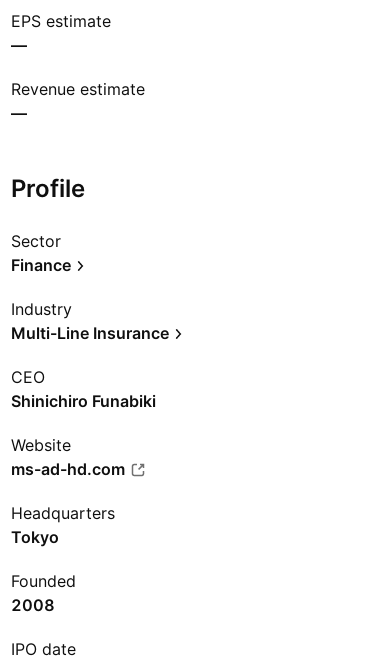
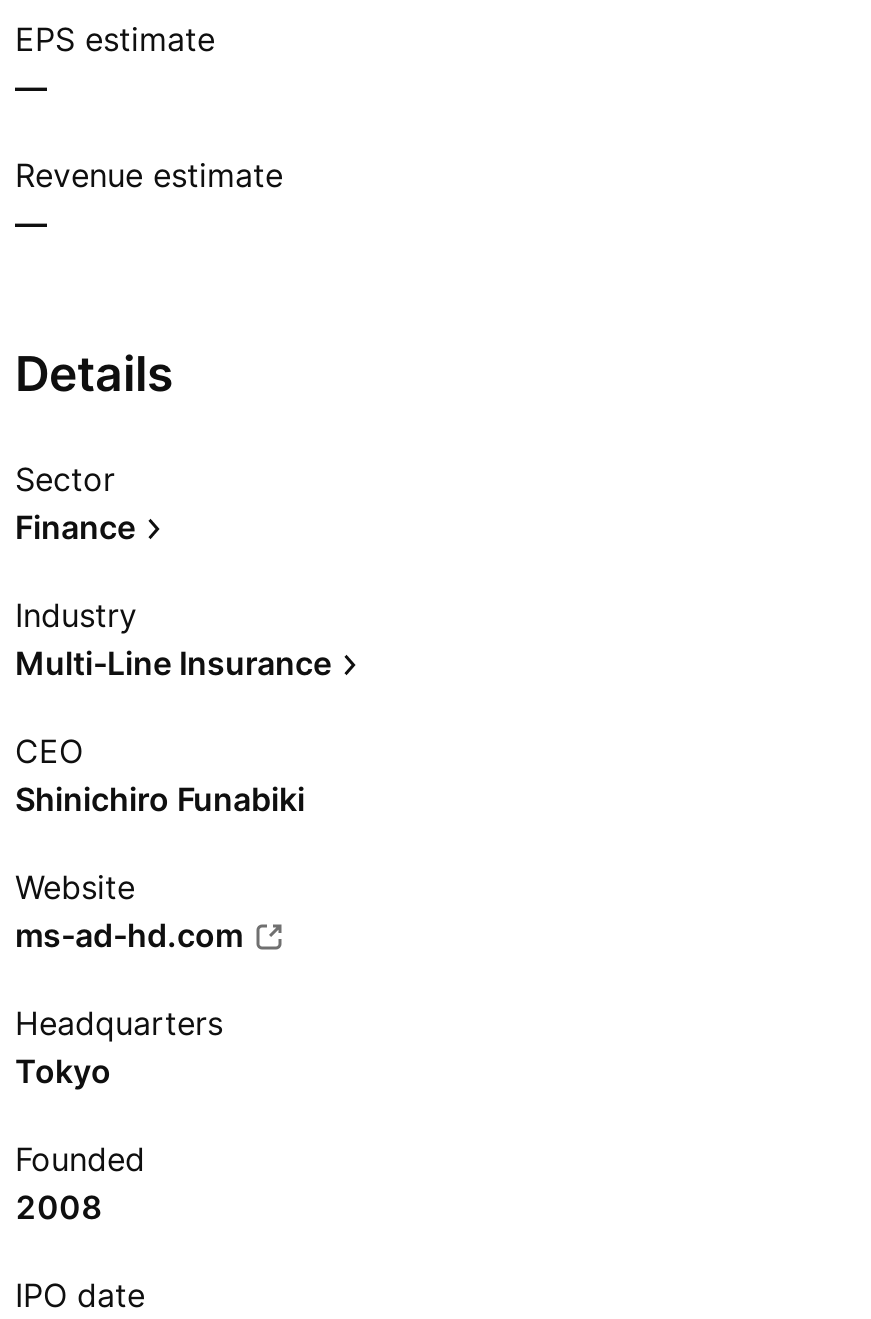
- Profile
+ Details
